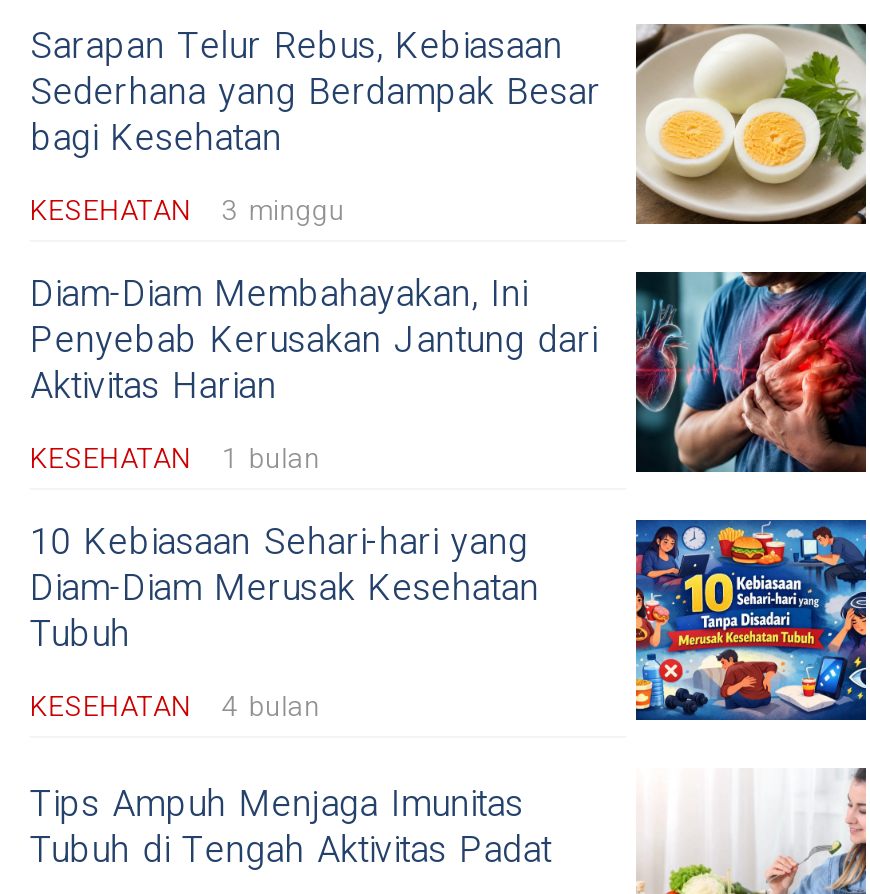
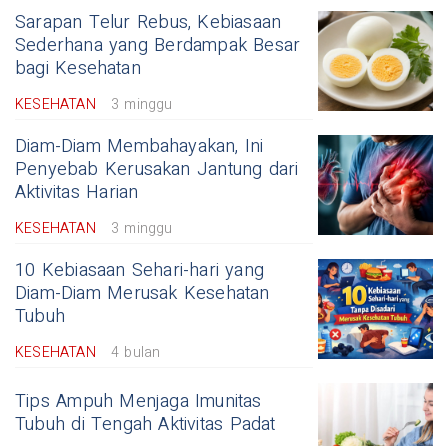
- KESEHATAN 1 bulan
+ KESEHATAN 3 minggu
